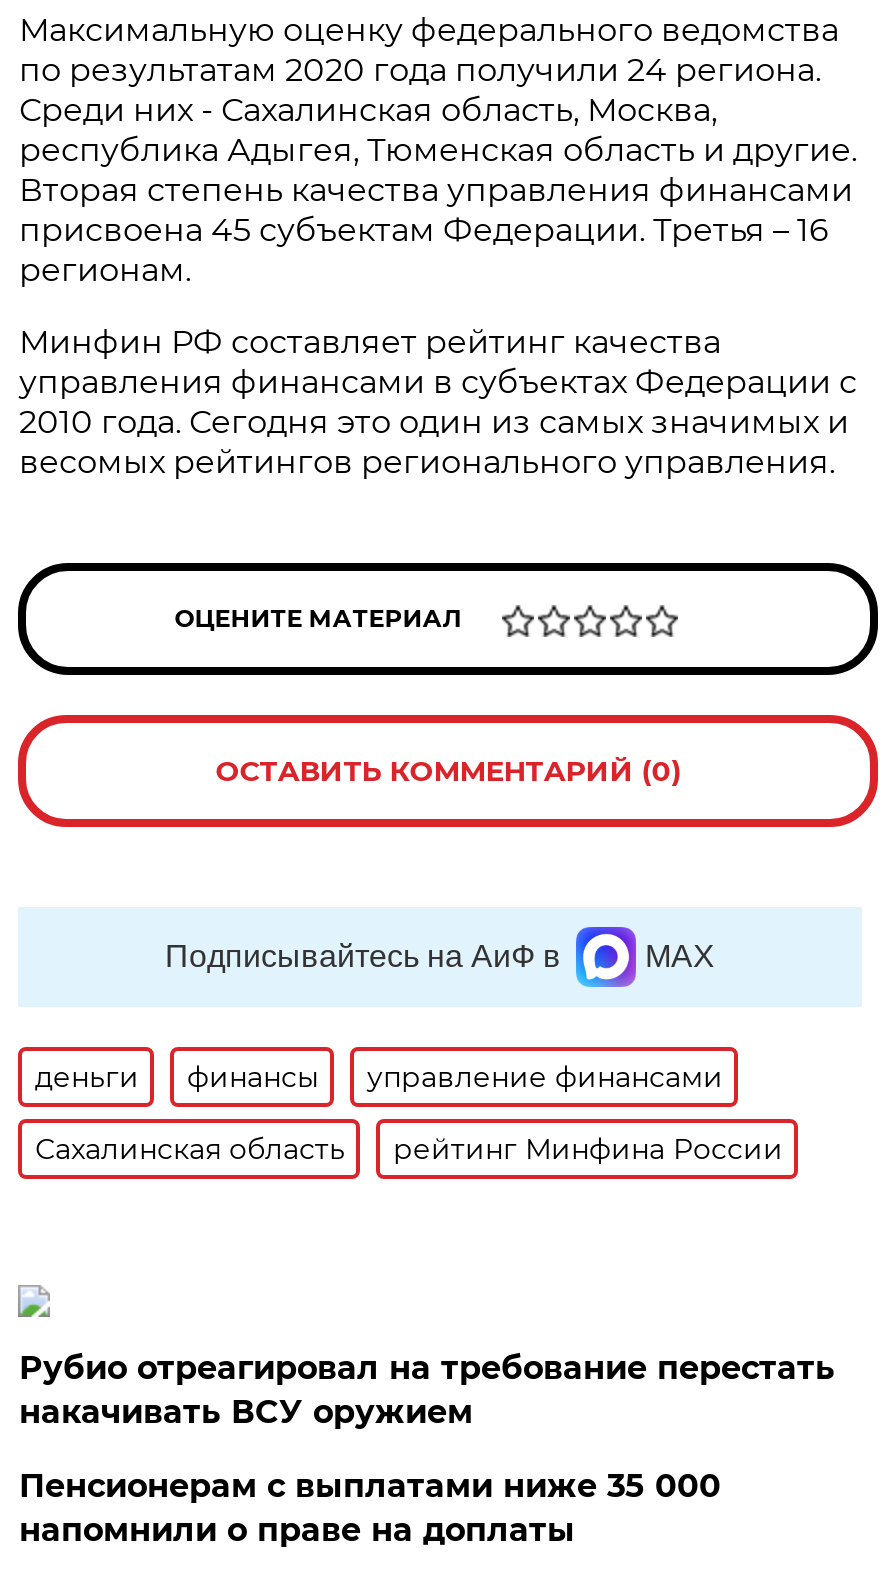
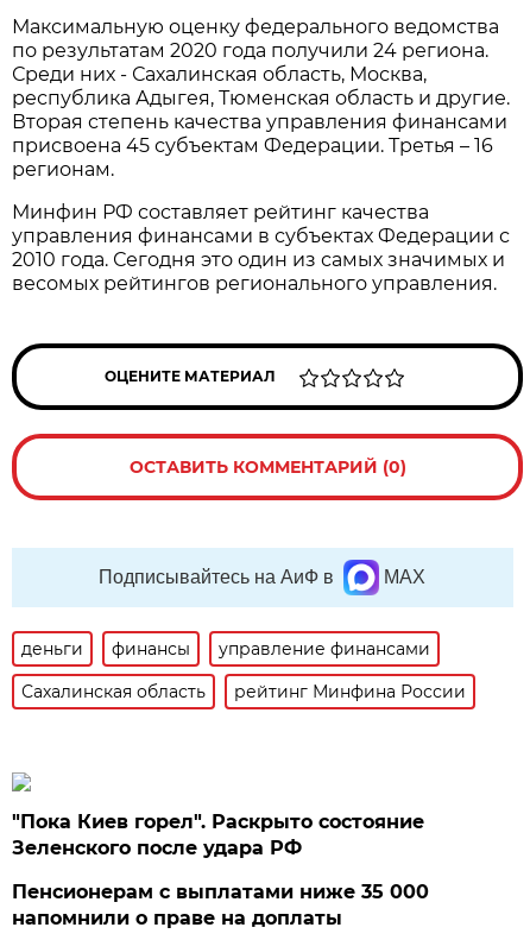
- Рубио отреагировал на требование перестать
- накачивать ВСУ оружием
+ "Пока Киев горел". Раскрыто состояние
+ Зеленского после удара РФ
